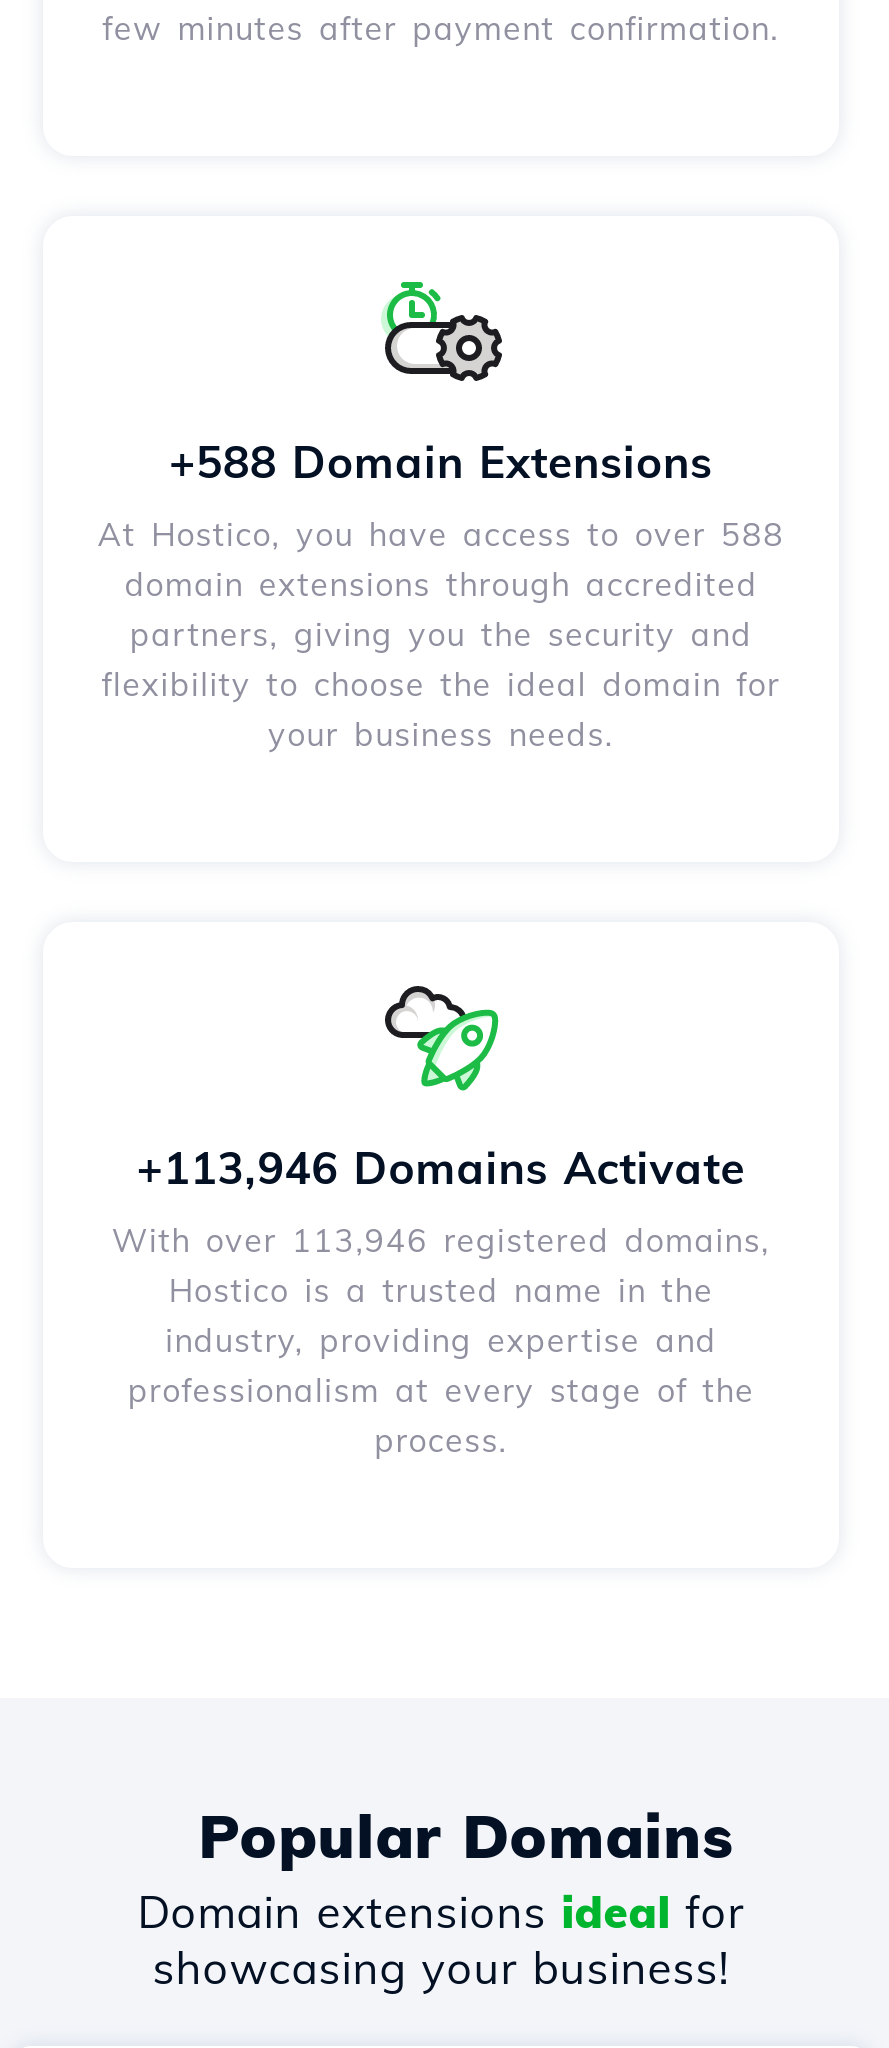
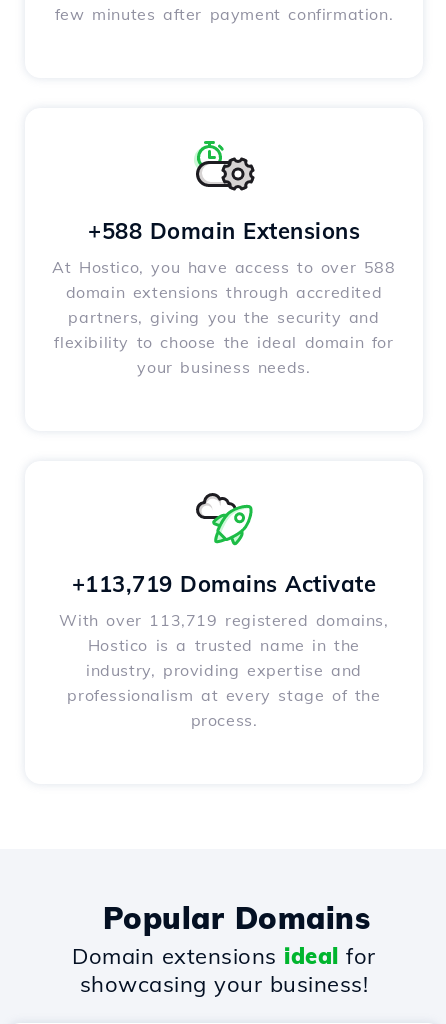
- +113,946 Domains Activate
+ +113,719 Domains Activate

- With over 113,946 registered domains,
+ With over 113,719 registered domains,
